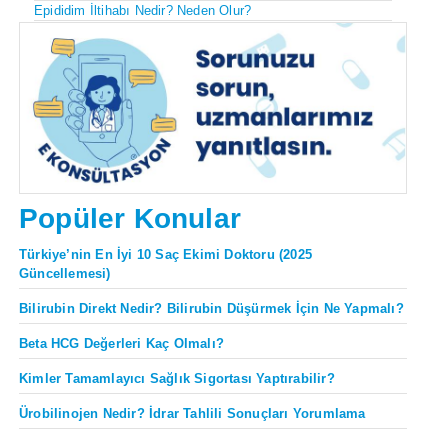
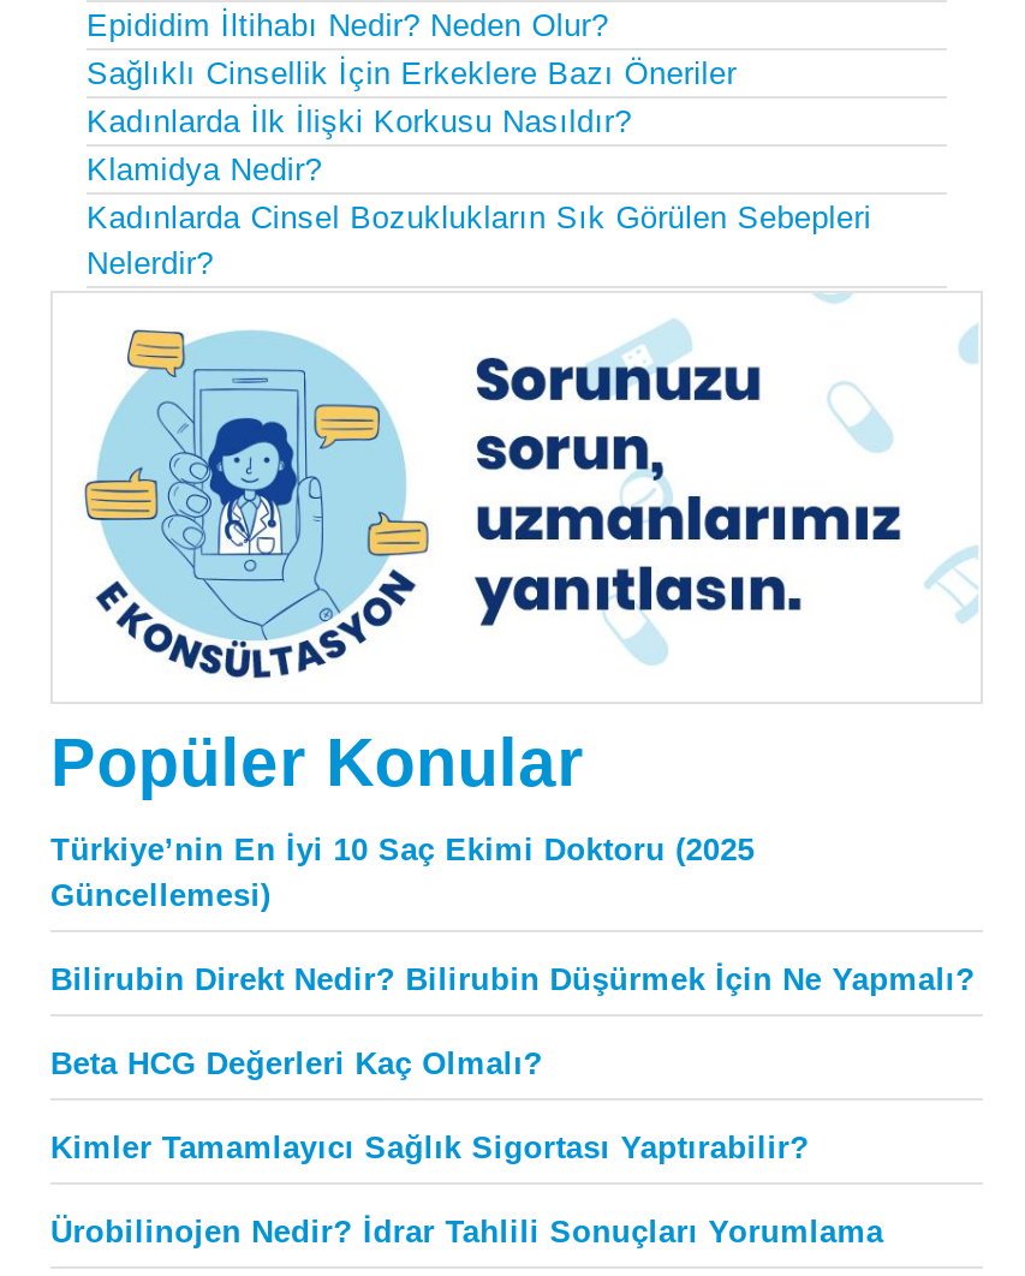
+ Sağlıklı Cinsellik İçin Erkeklere Bazı Öneriler
+ Kadınlarda İlk İlişki Korkusu Nasıldır?
+ Klamidya Nedir?
+ Kadınlarda Cinsel Bozuklukların Sık Görülen Sebepleri
+ Nelerdir?
